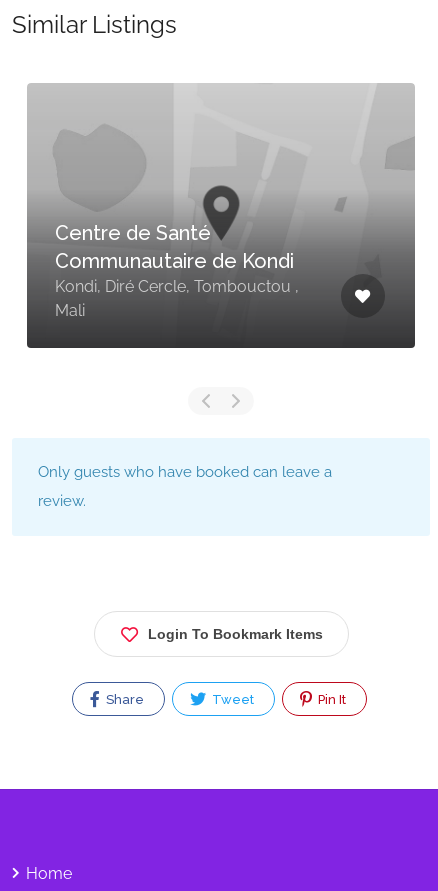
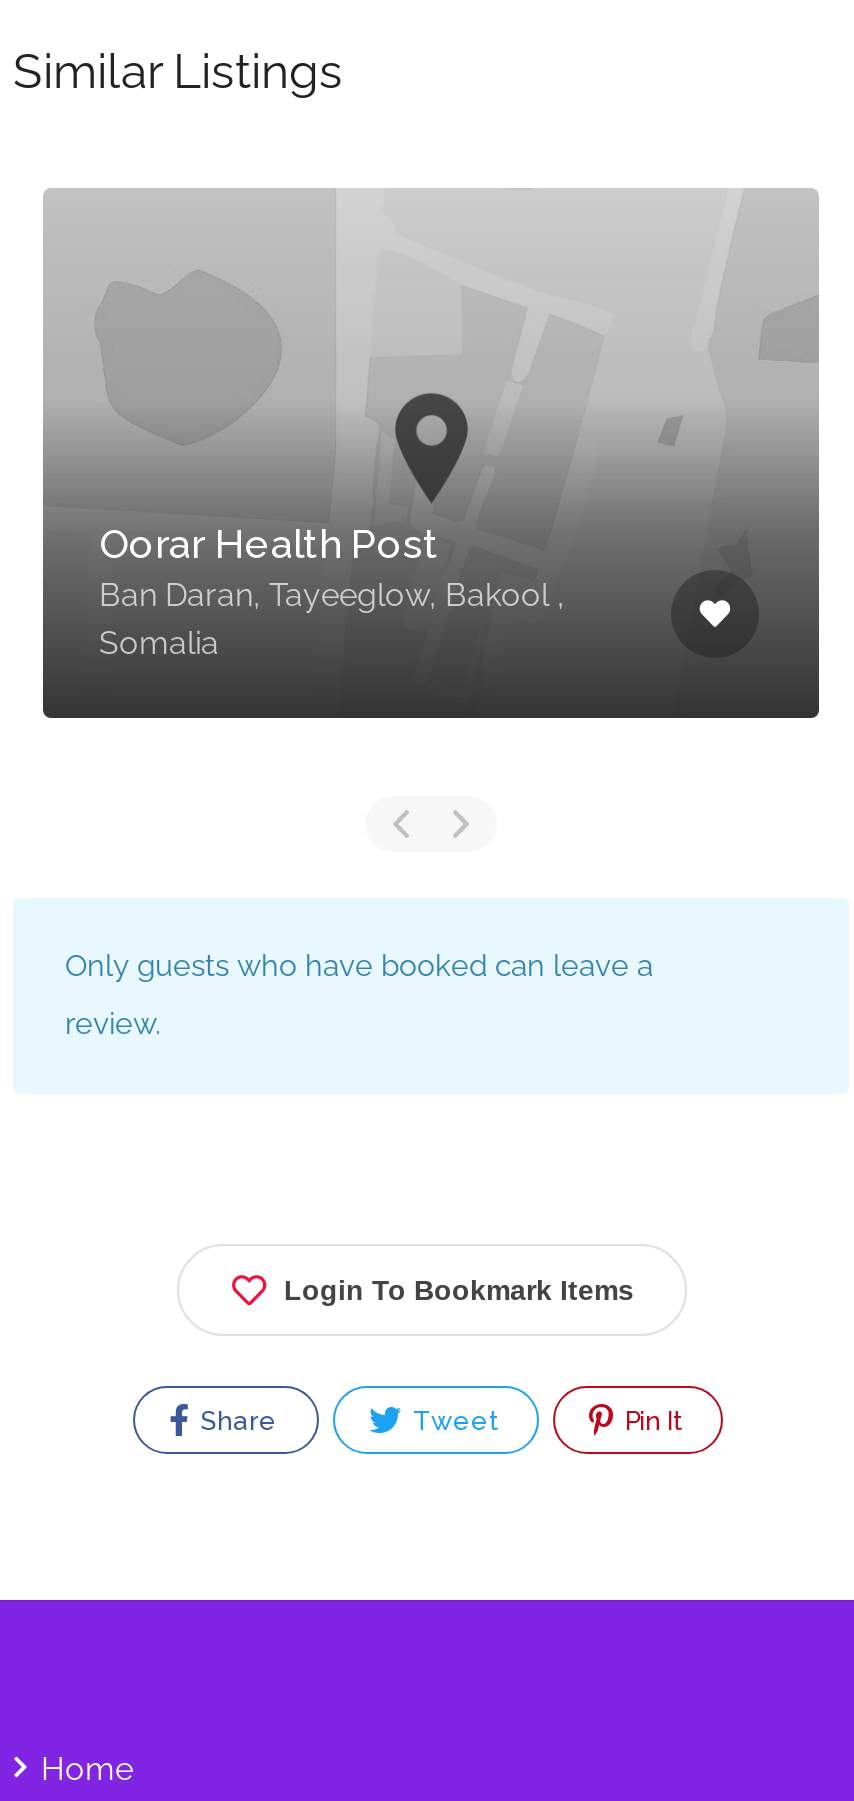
- Centre de Santé
- Communautaire de Kondi
- Kondi, Diré Cercle, Tombouctou ,
- Mali
+ Oorar Health Post
+ Ban Daran, Tayeeglow, Bakool ,
+ Somalia
